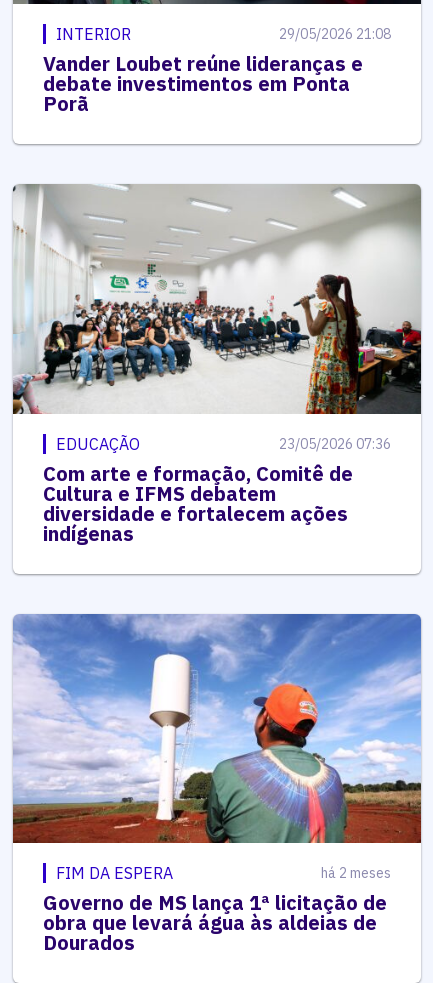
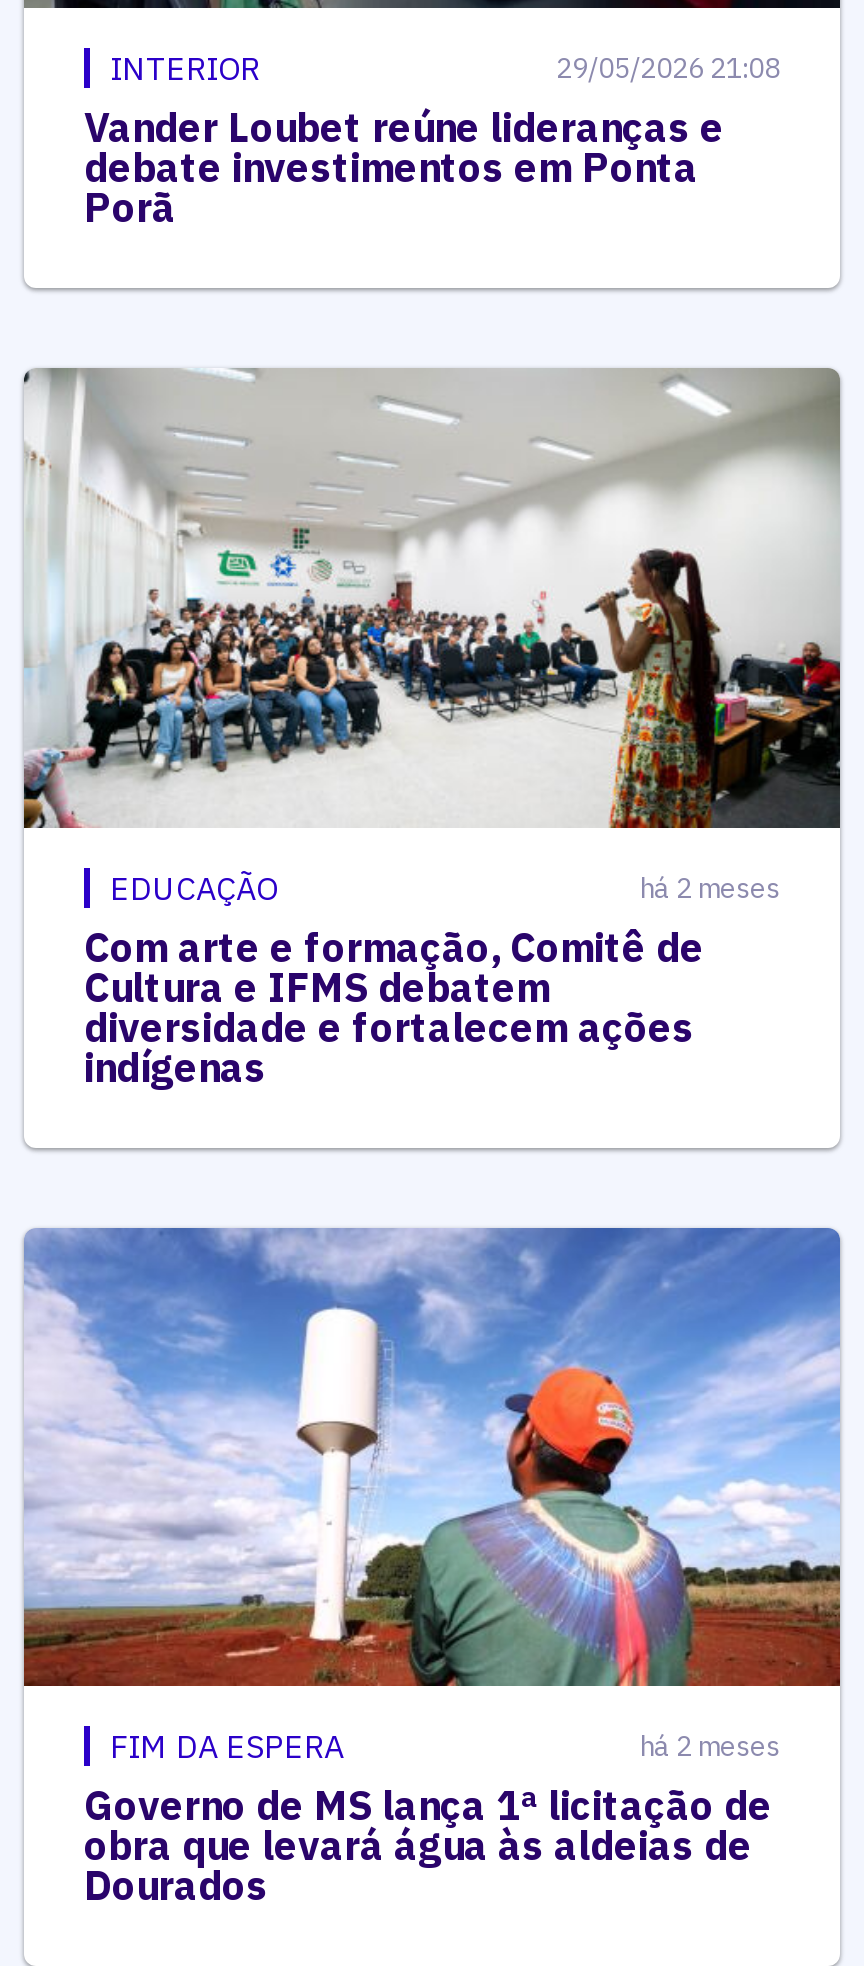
- 23/05/2026 07:36
+ há 2 meses
